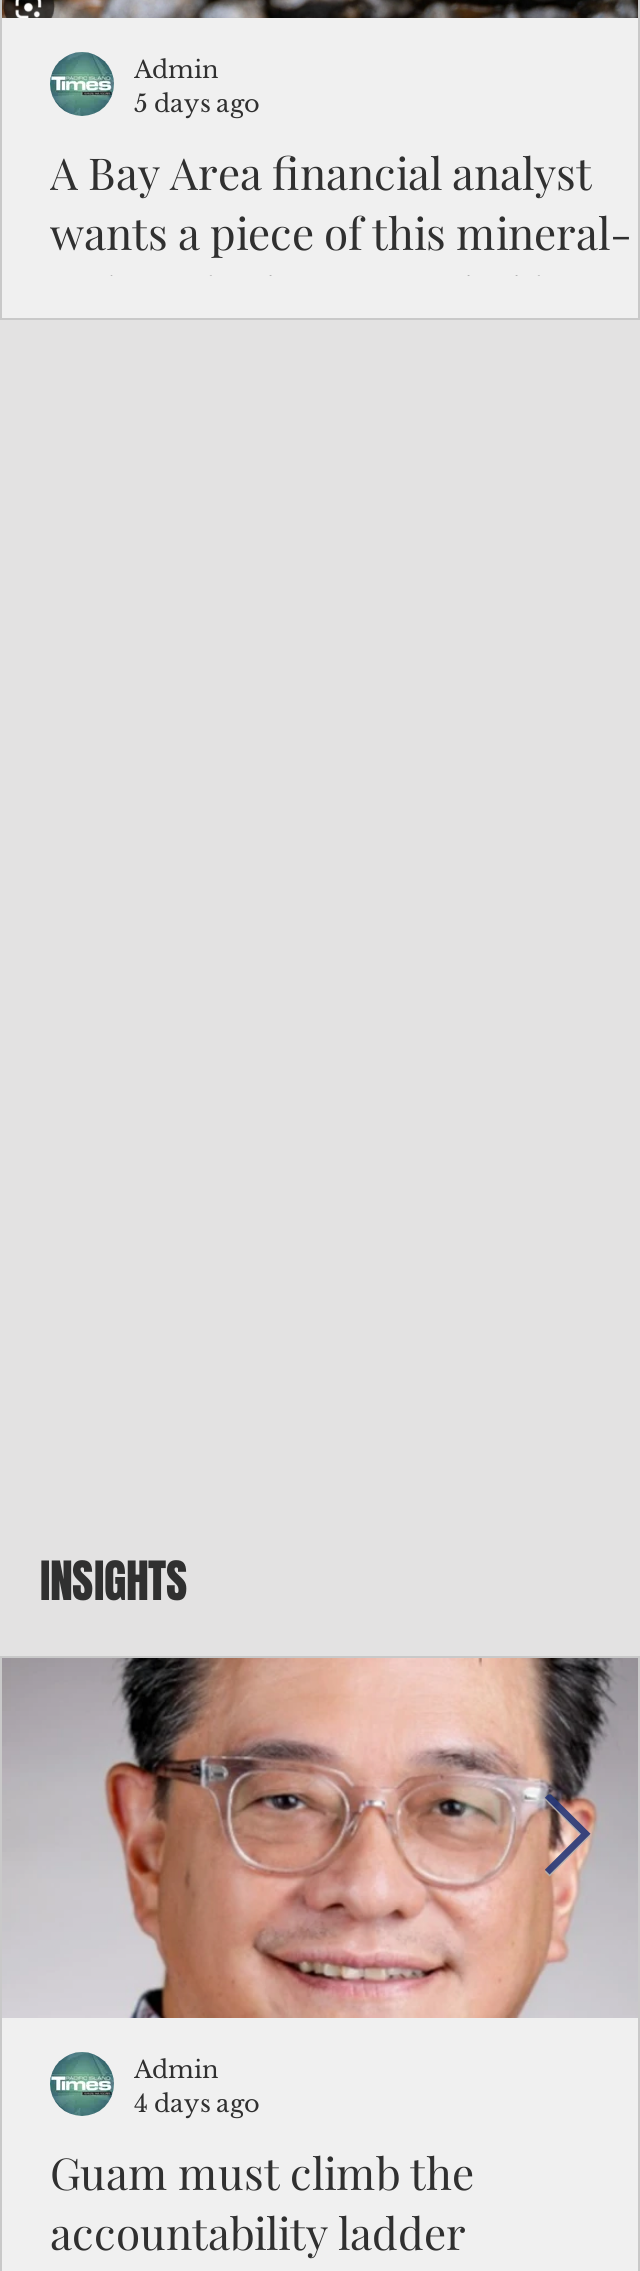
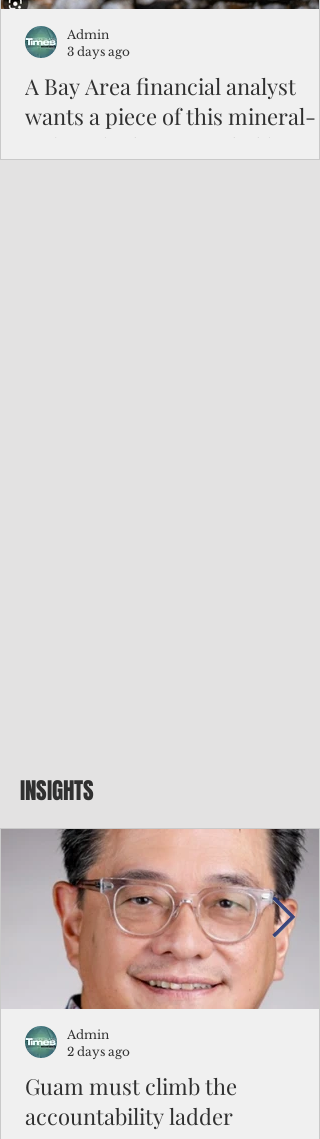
- 5 days ago
+ 3 days ago

- 4 days ago
+ 2 days ago
